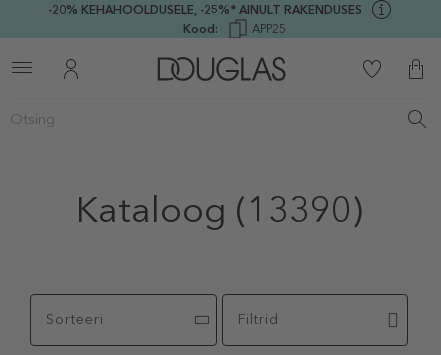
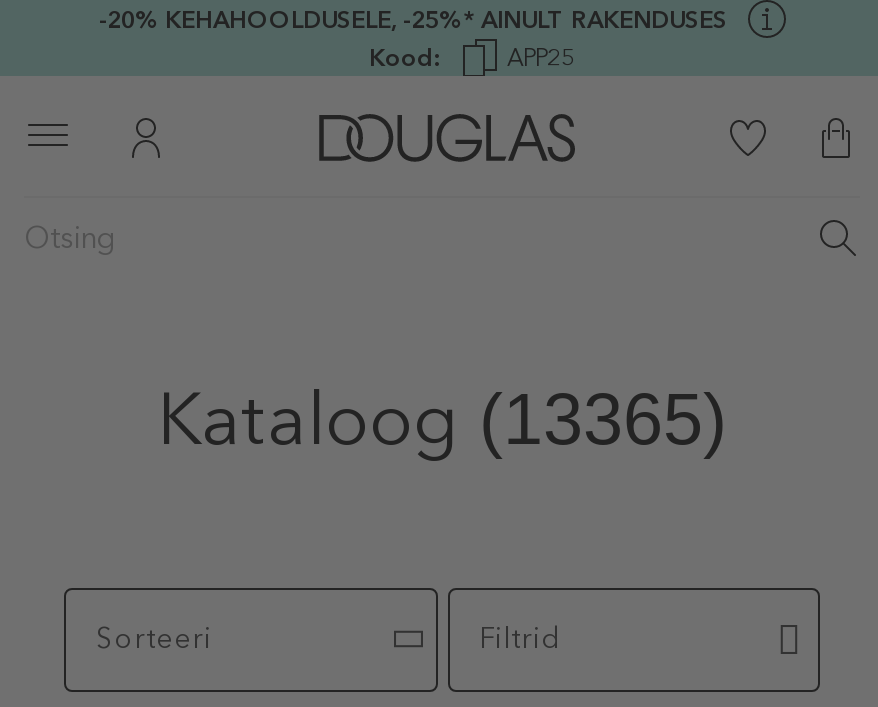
- Kataloog (13390)
+ Kataloog (13365)
